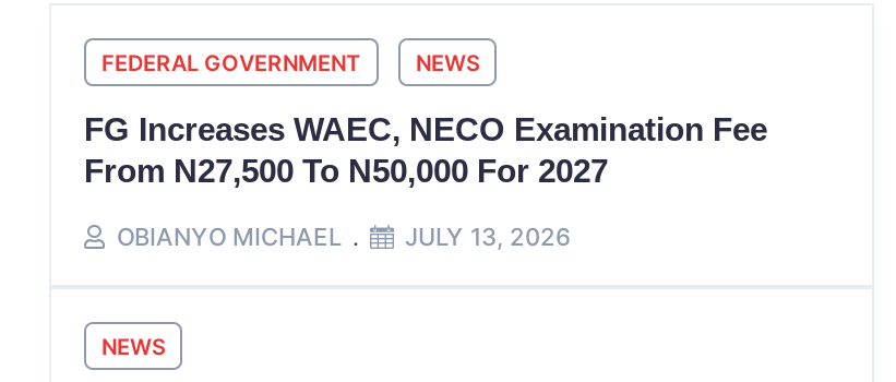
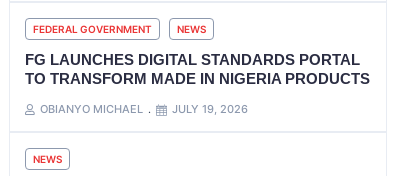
- FG Increases WAEC, NECO Examination Fee
- From N27,500 To N50,000 For 2027
+ FG LAUNCHES DIGITAL STANDARDS PORTAL
+ TO TRANSFORM MADE IN NIGERIA PRODUCTS

- JULY 13, 2026
+ JULY 19, 2026
